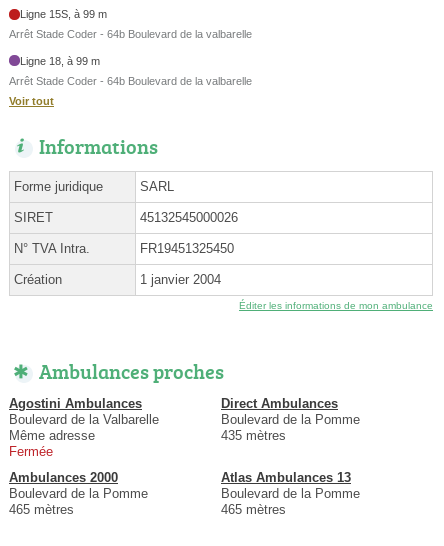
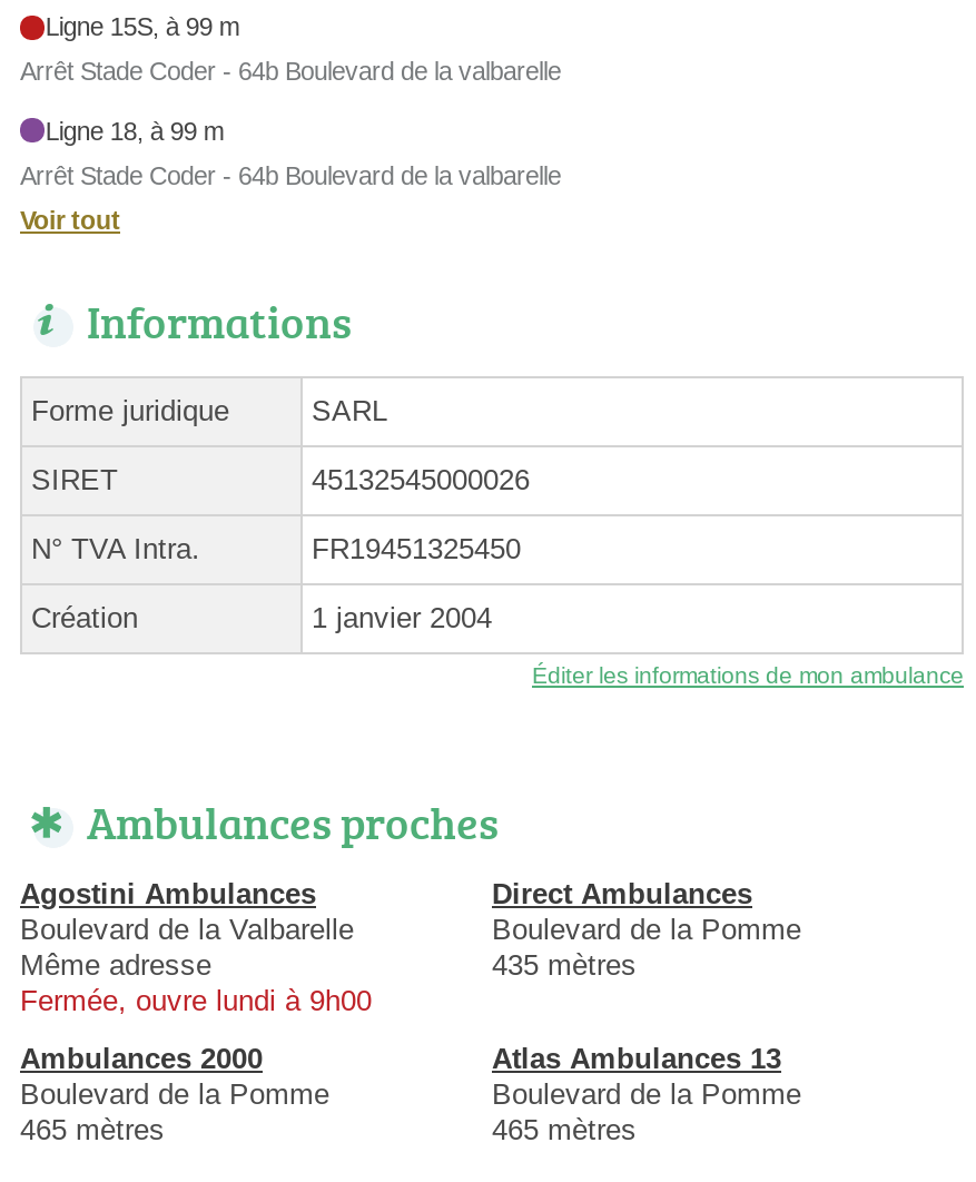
- Fermée
+ Fermée, ouvre lundi à 9h00
